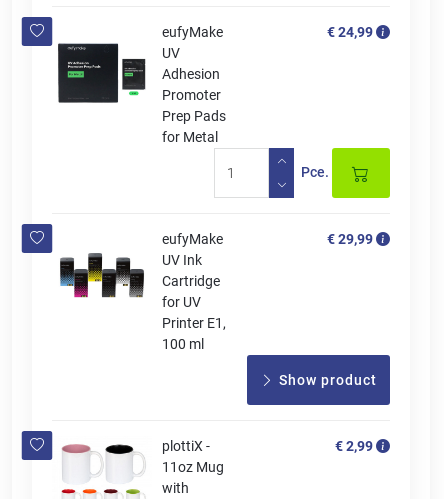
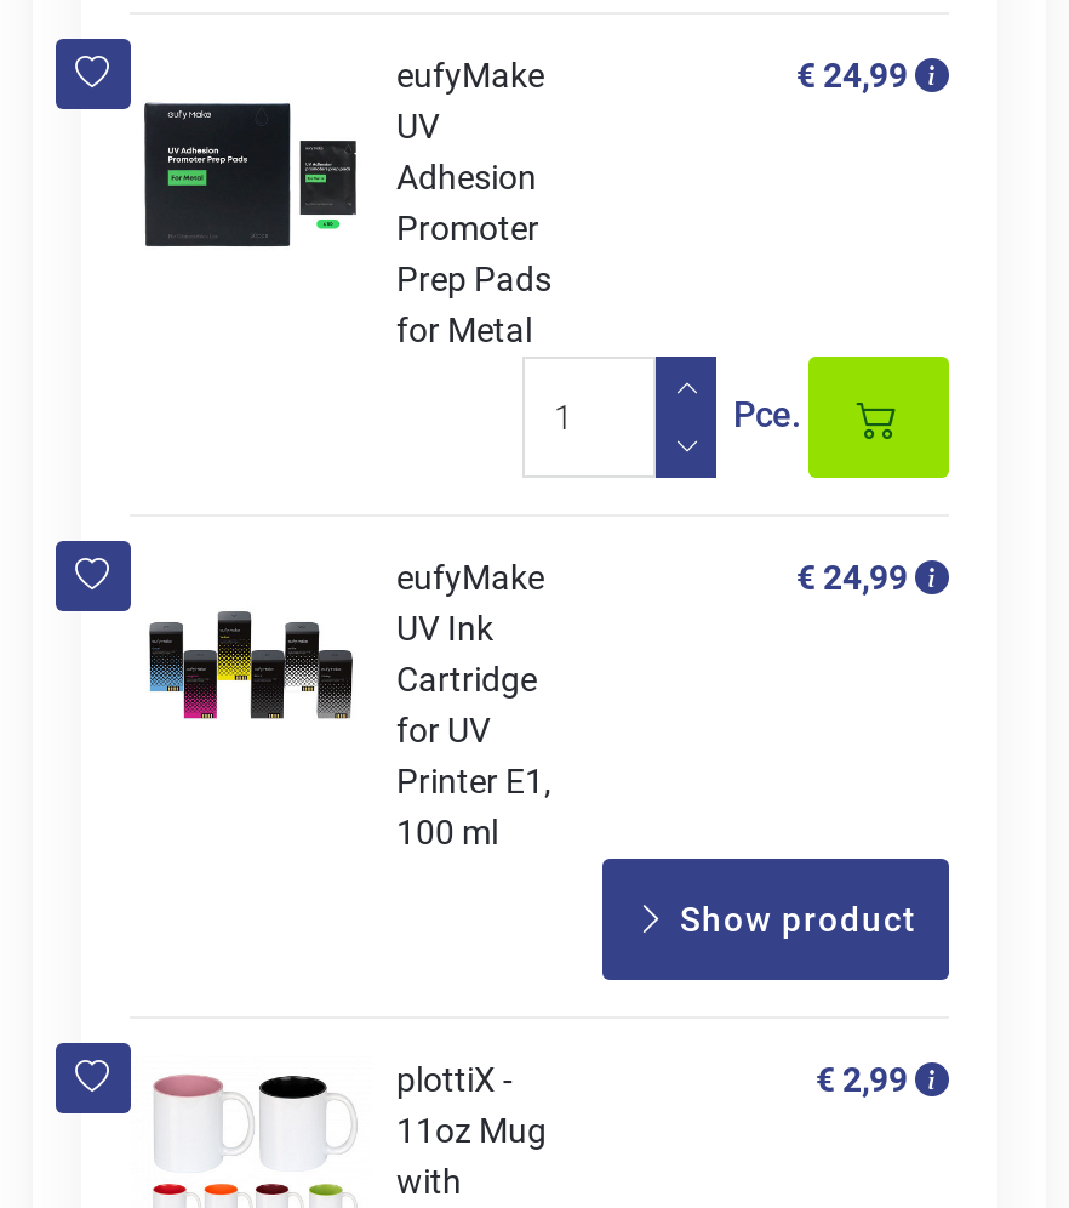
- € 29,99
+ € 24,99
